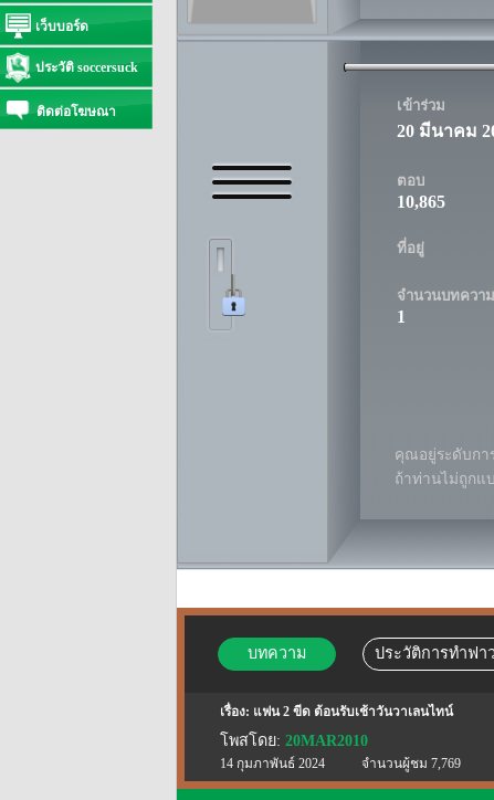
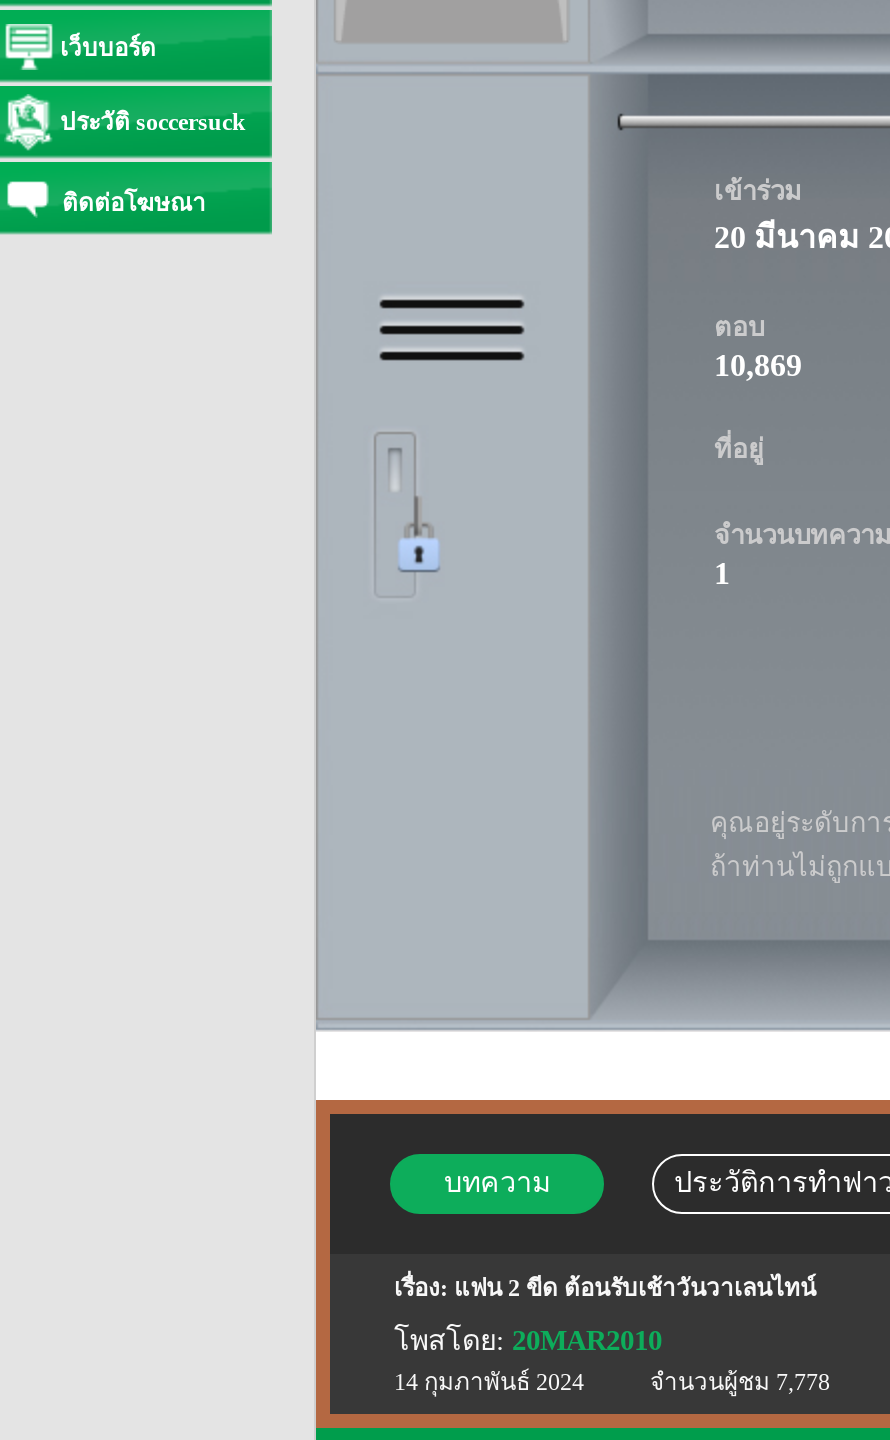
- 10,865
+ 10,869

- จำนวนผู้ชม 7,769
+ จำนวนผู้ชม 7,778
